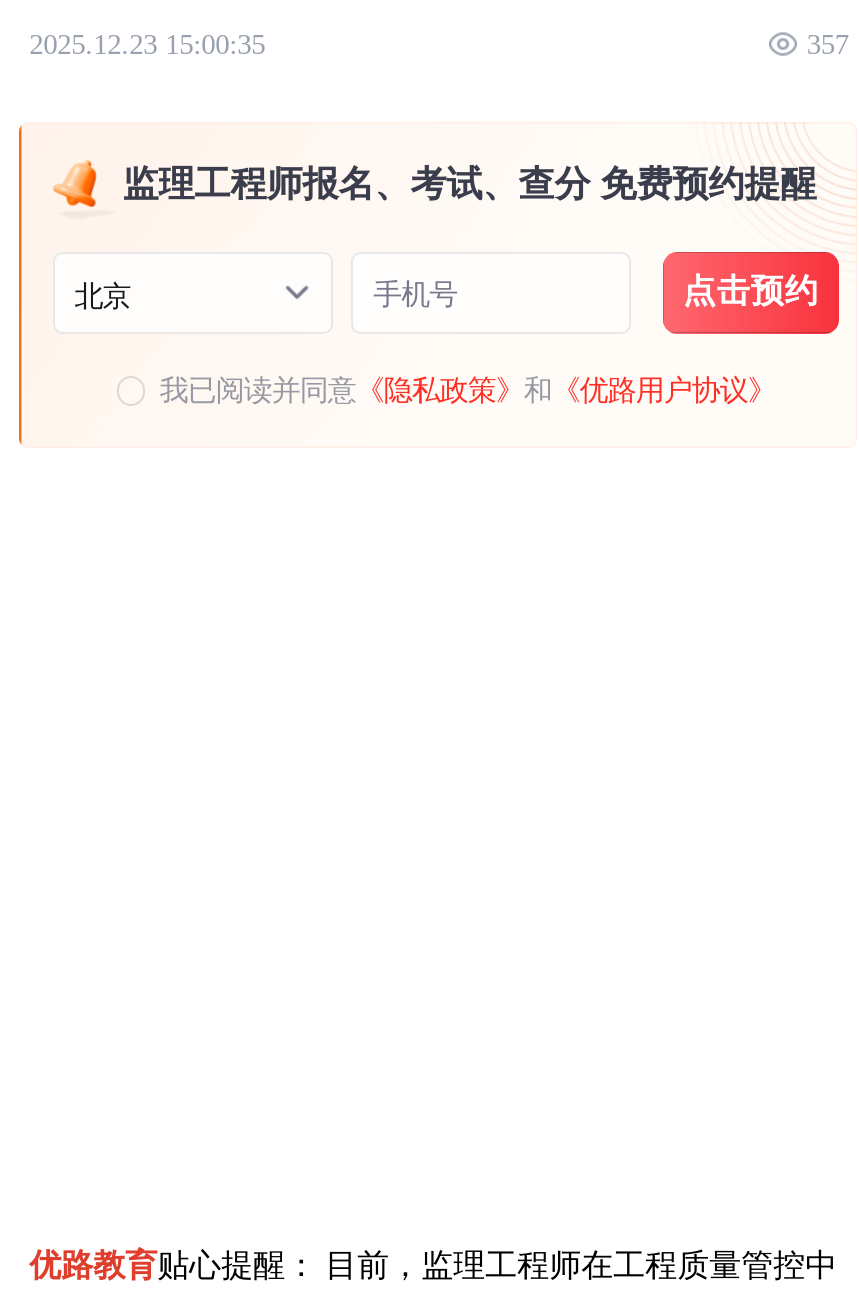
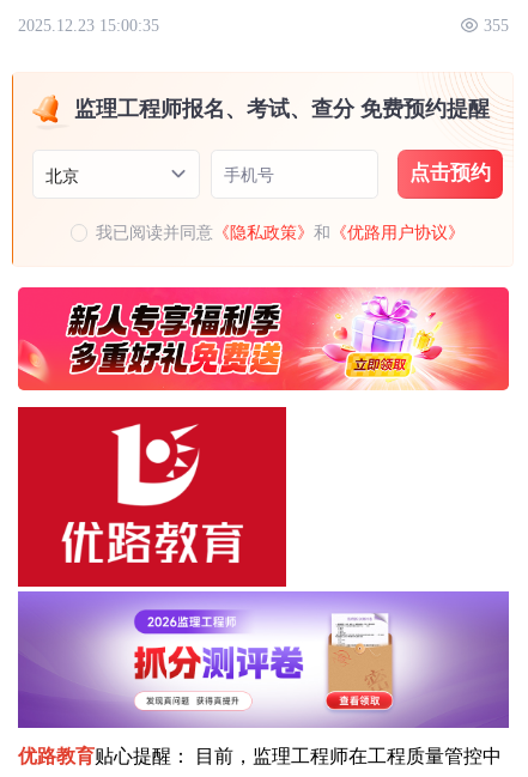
- 357
+ 355

+ [image]

+ [image]
